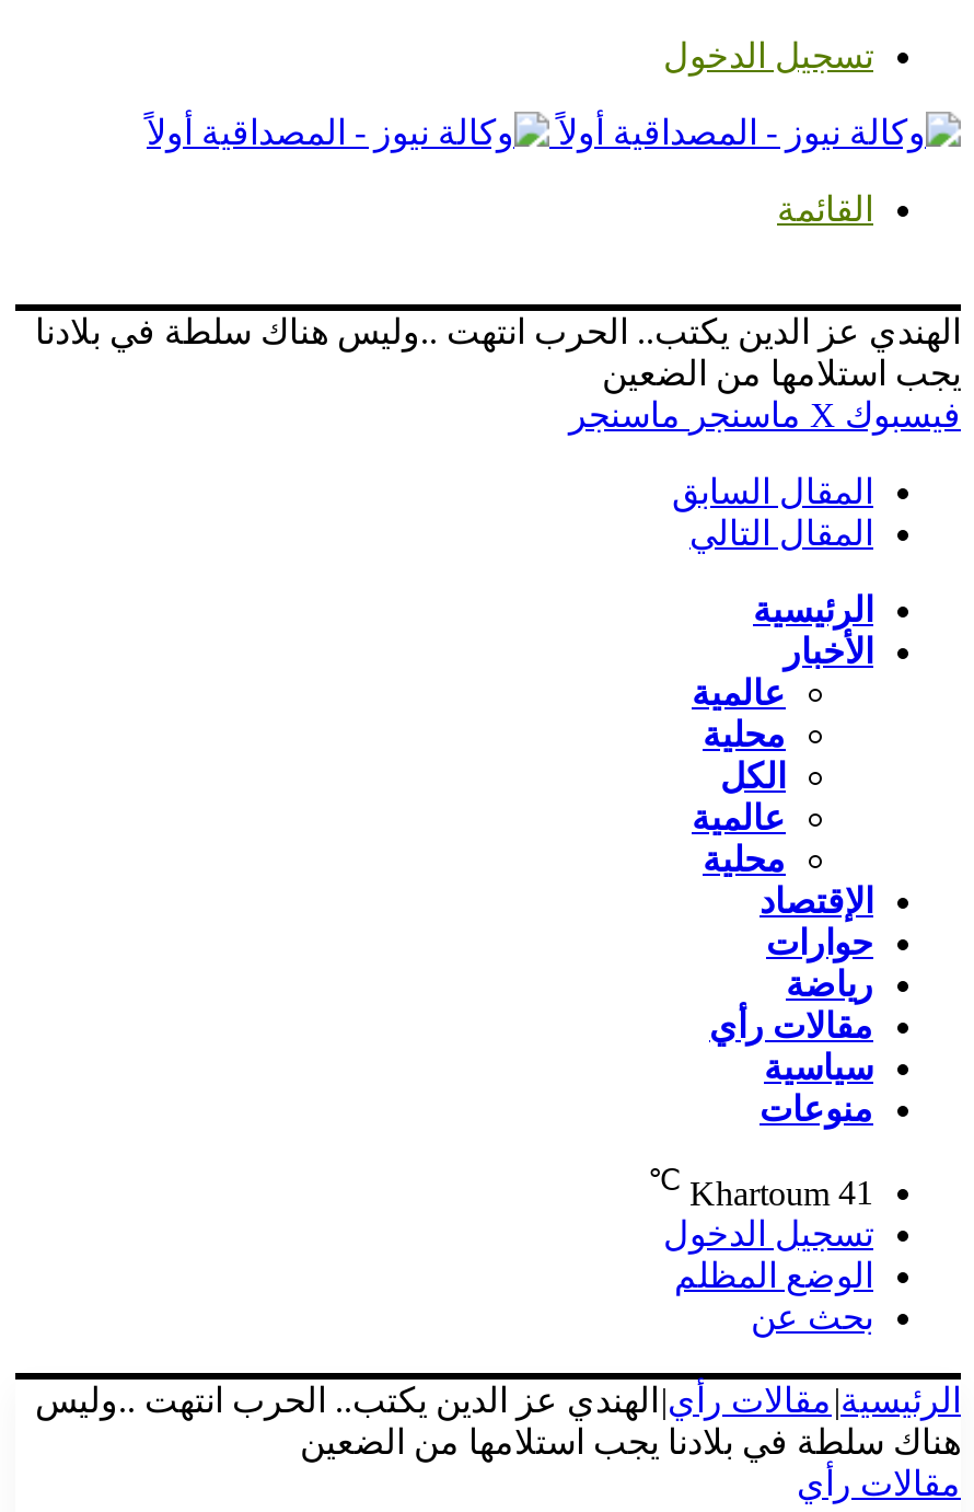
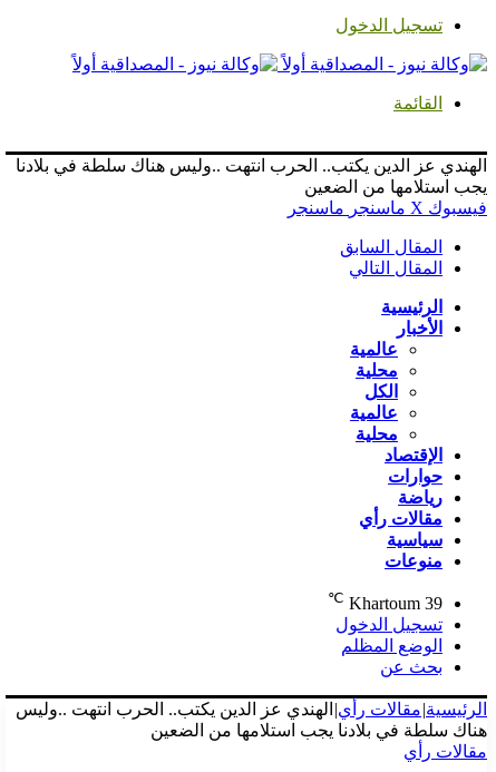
- ℃ Khartoum 41
+ ℃ Khartoum 39
